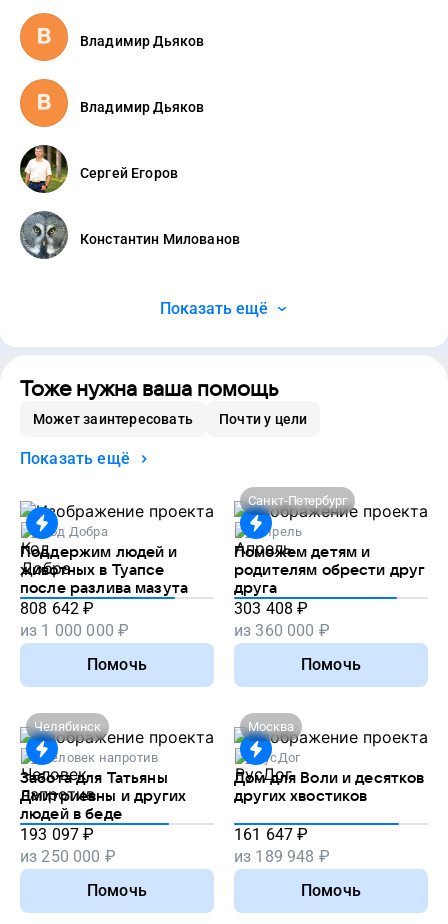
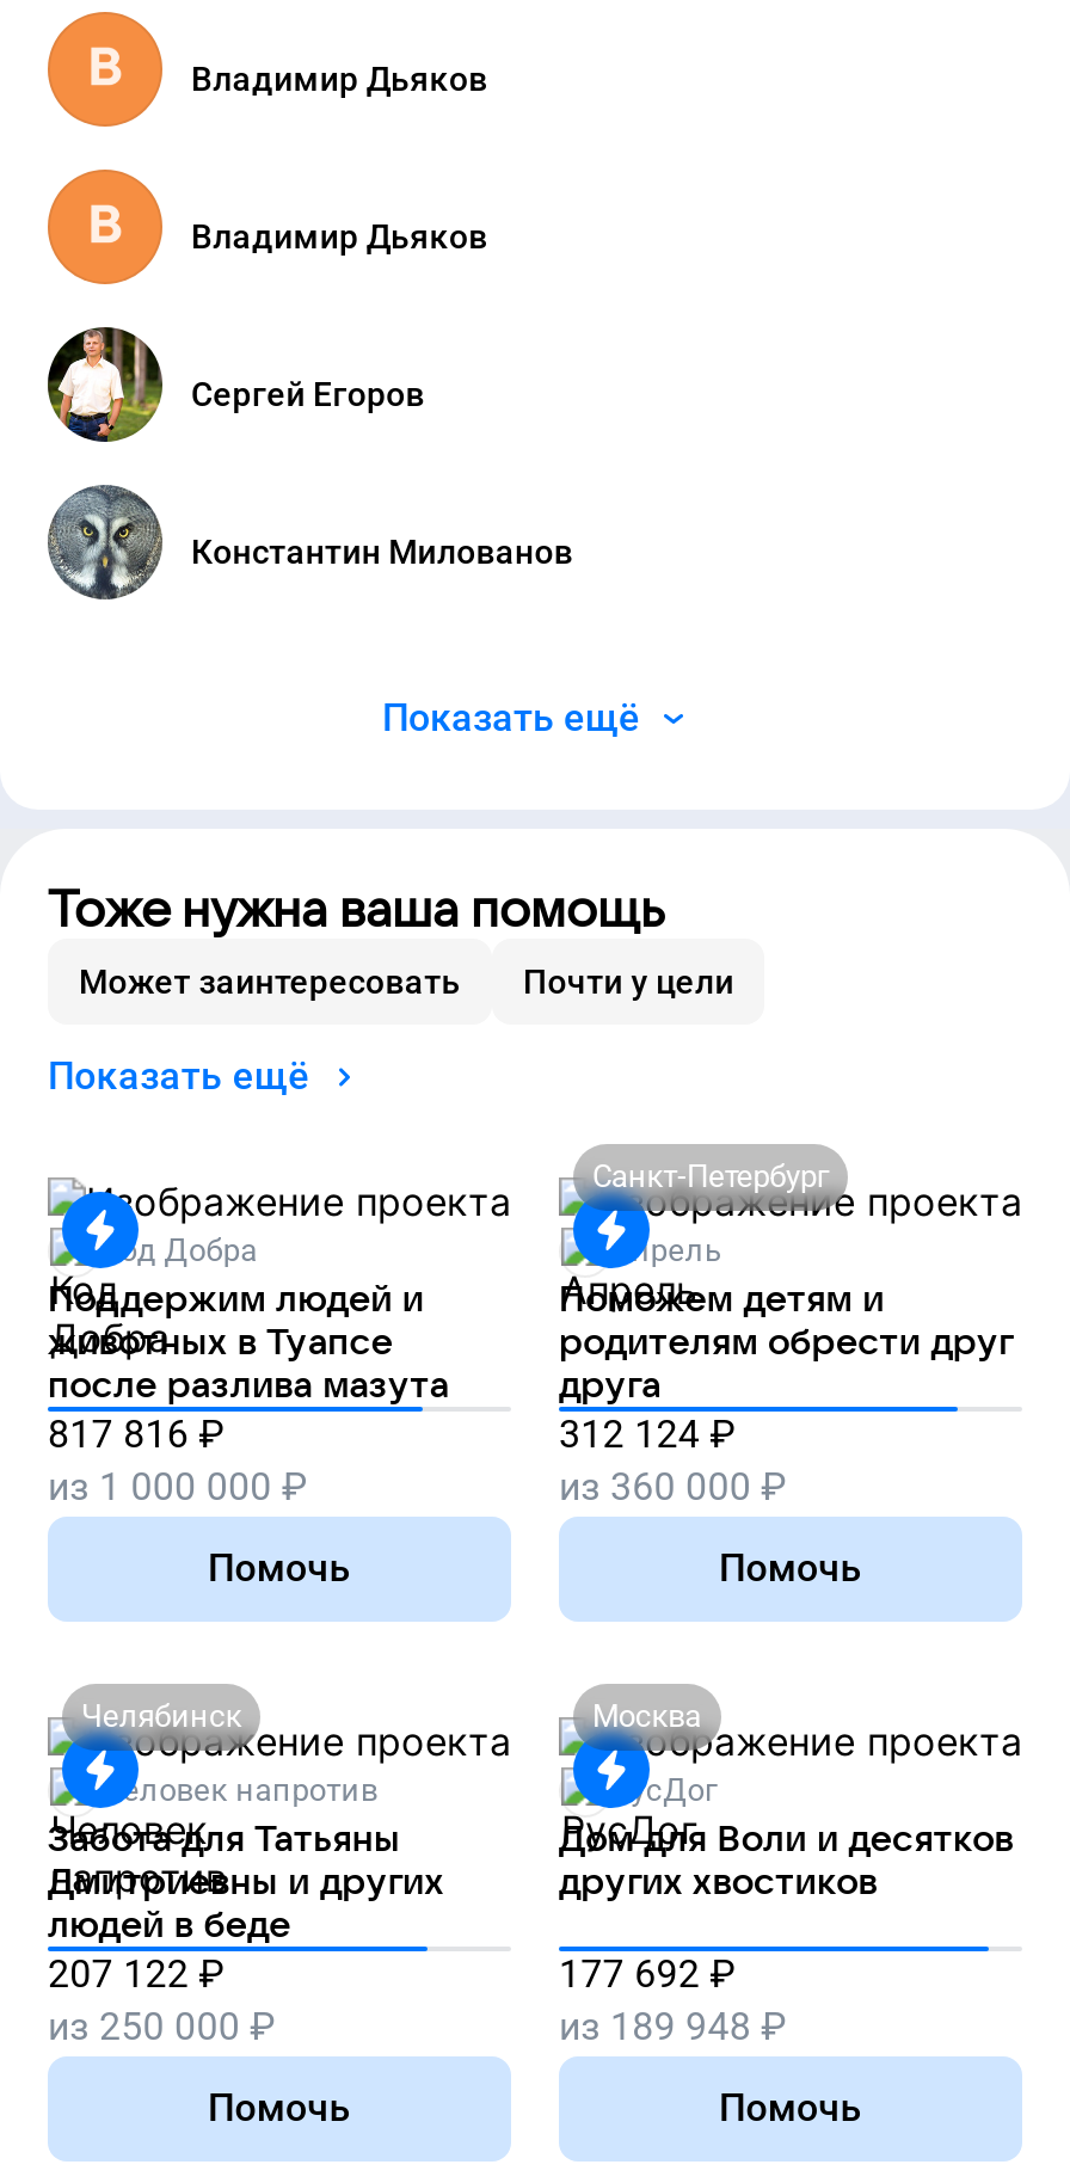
- 808 642 ₽
+ 817 816 ₽

- 303 408 ₽
+ 312 124 ₽

- 193 097 ₽
+ 207 122 ₽

- 161 647 ₽
+ 177 692 ₽
